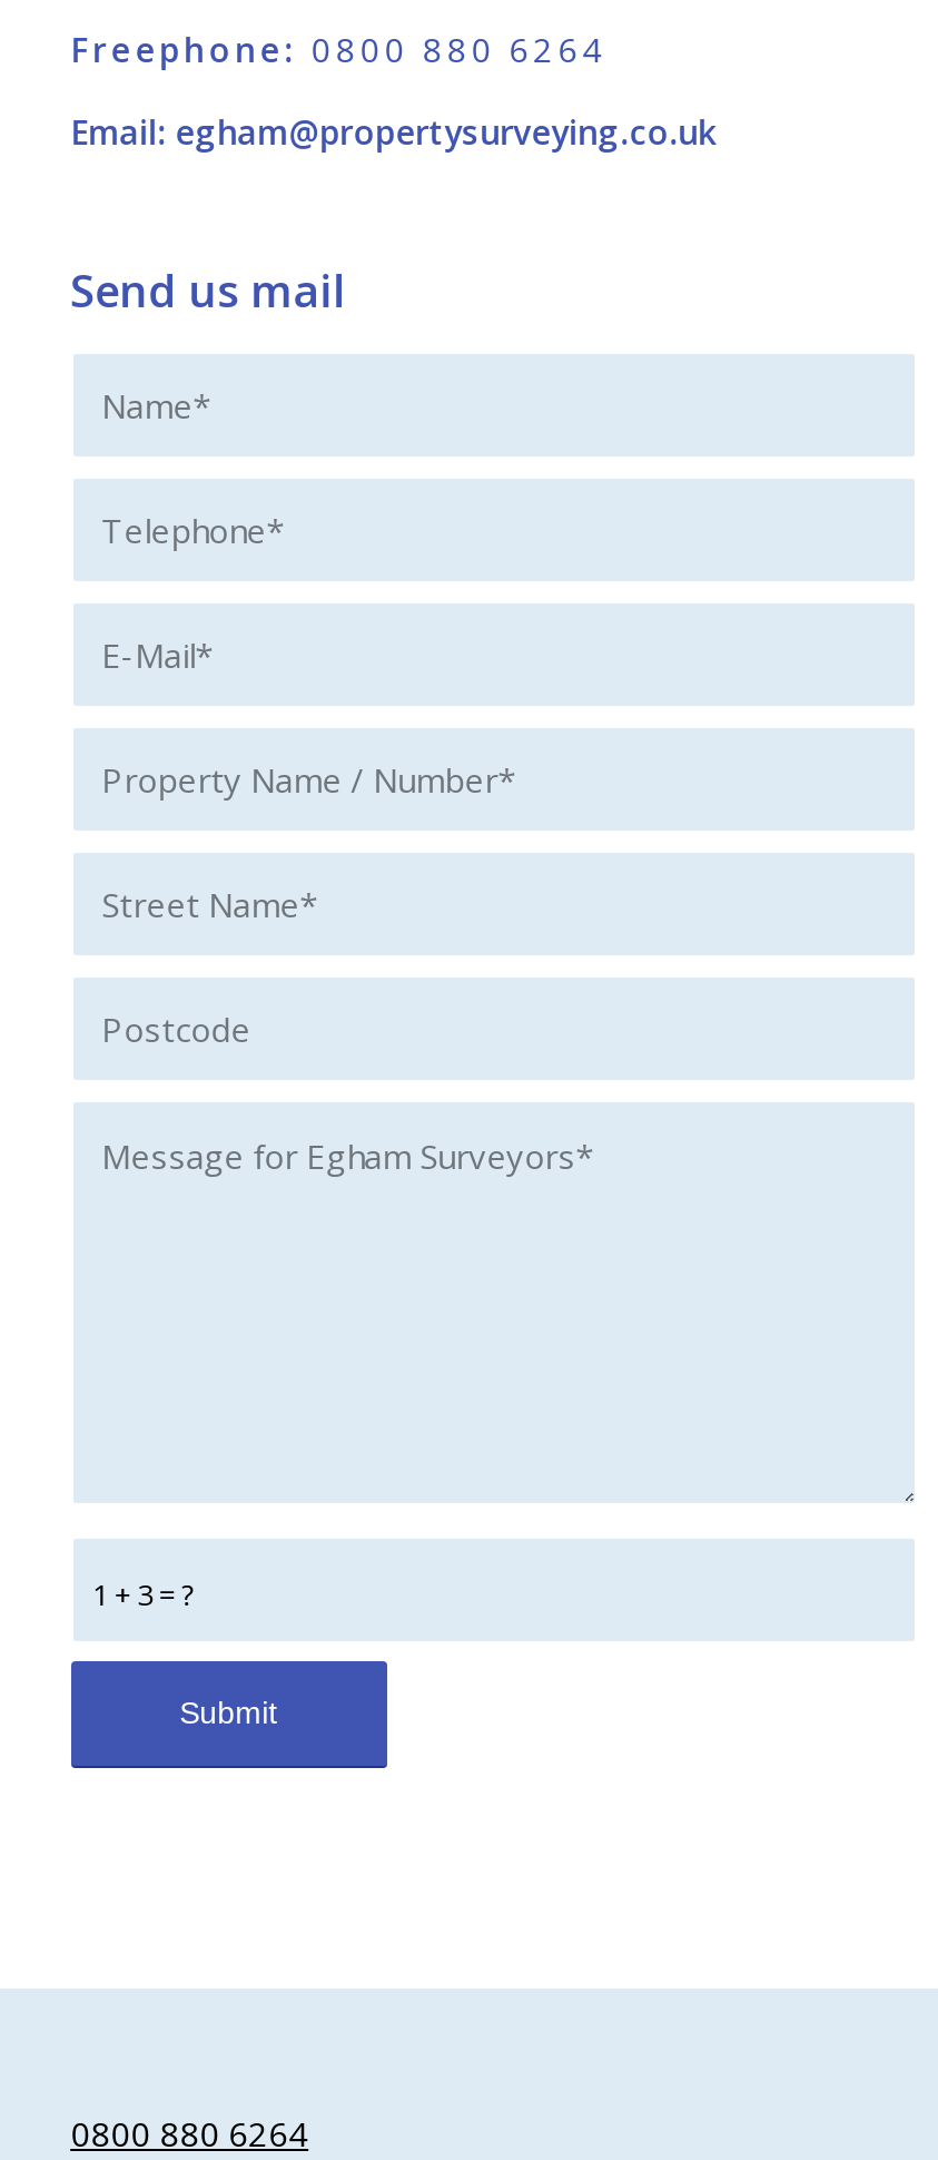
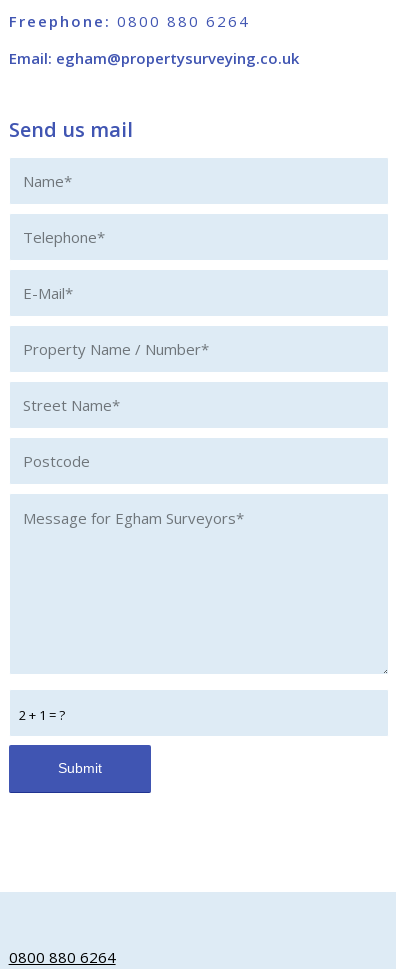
- 1 + 3 = ?
+ 2 + 1 = ?
